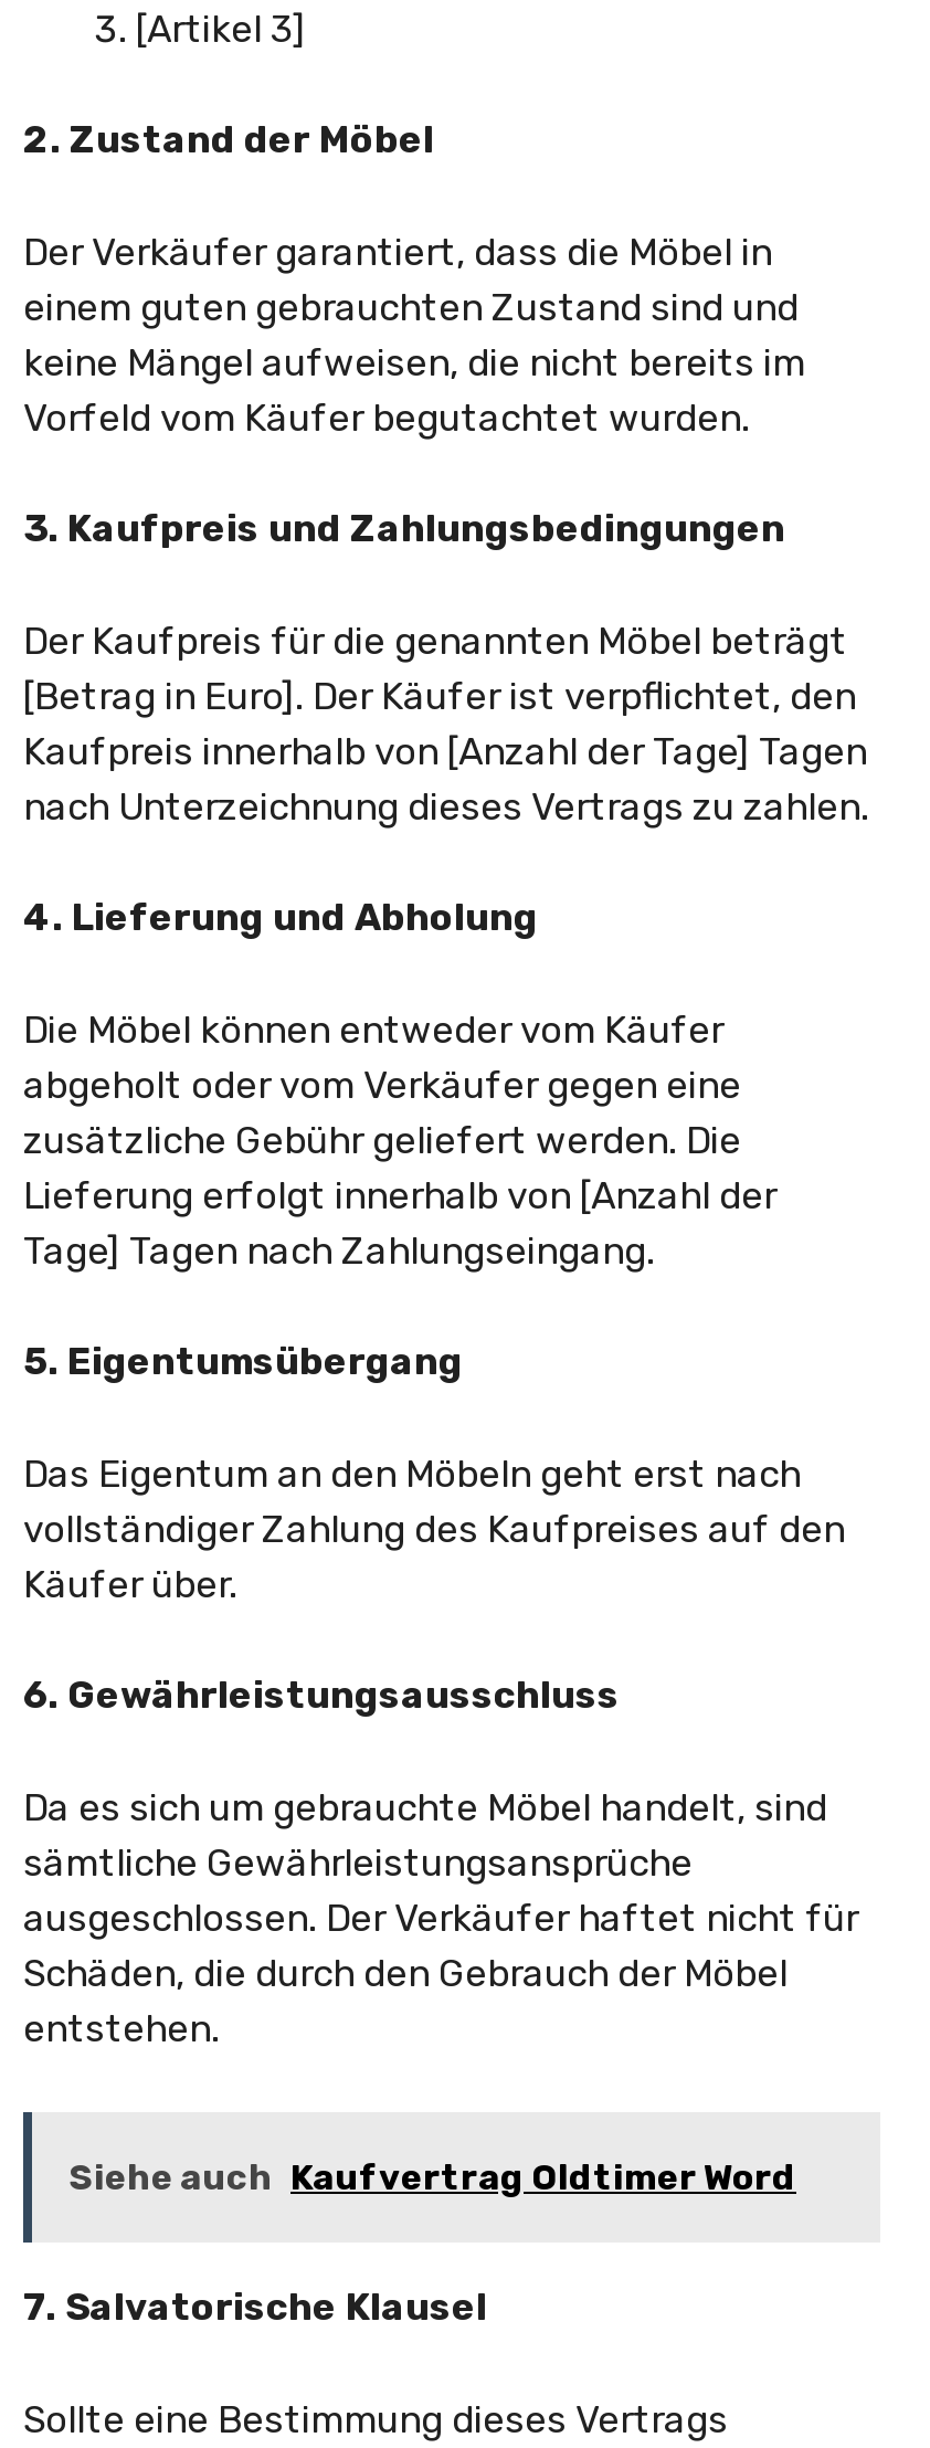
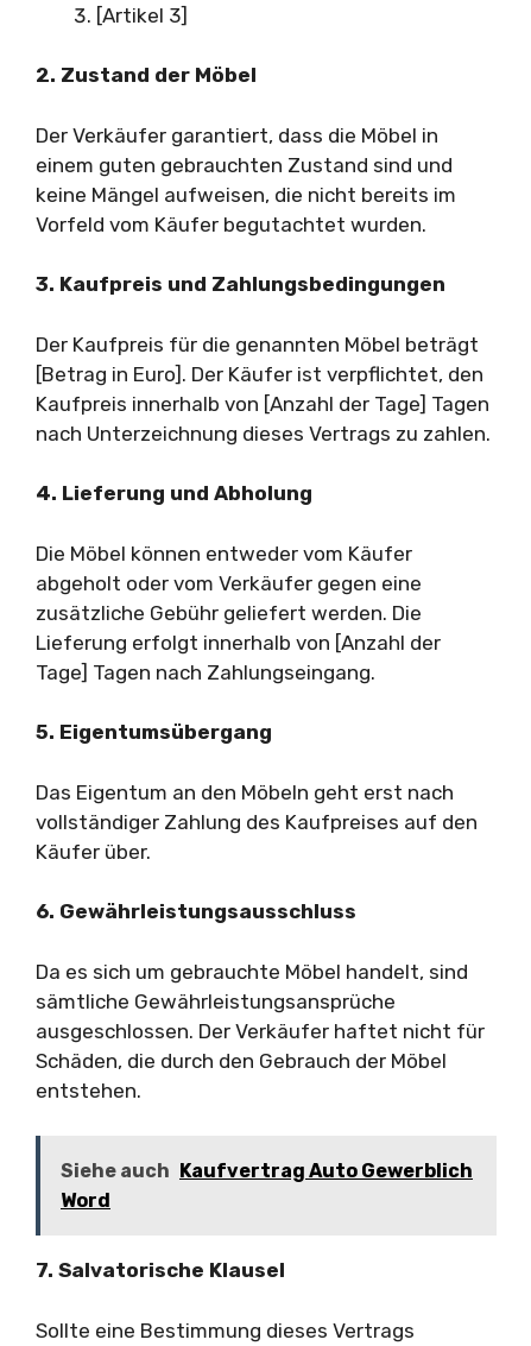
- Siehe auch Kaufvertrag Oldtimer Word
+ Siehe auch Kaufvertrag Auto Gewerblich
+ Word
